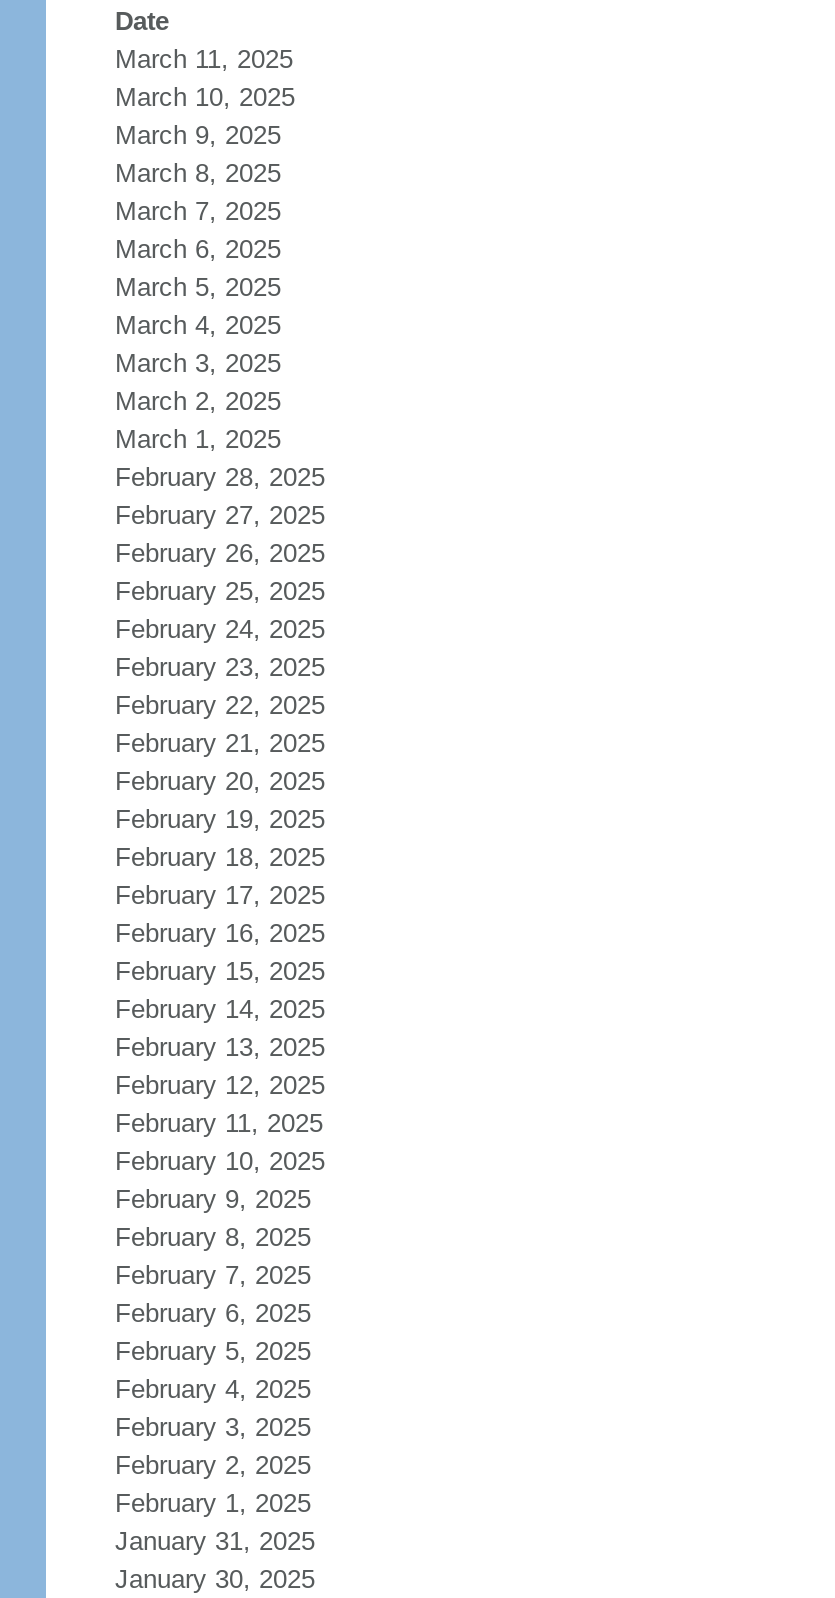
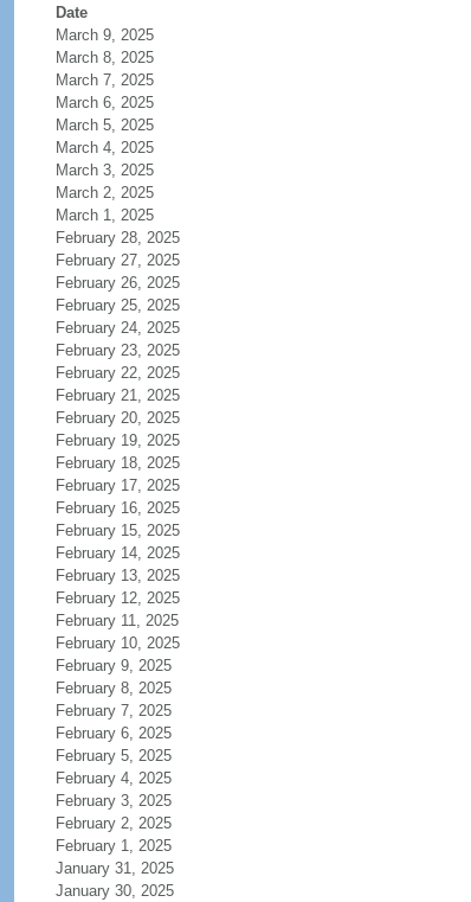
- March 11, 2025
- March 10, 2025
